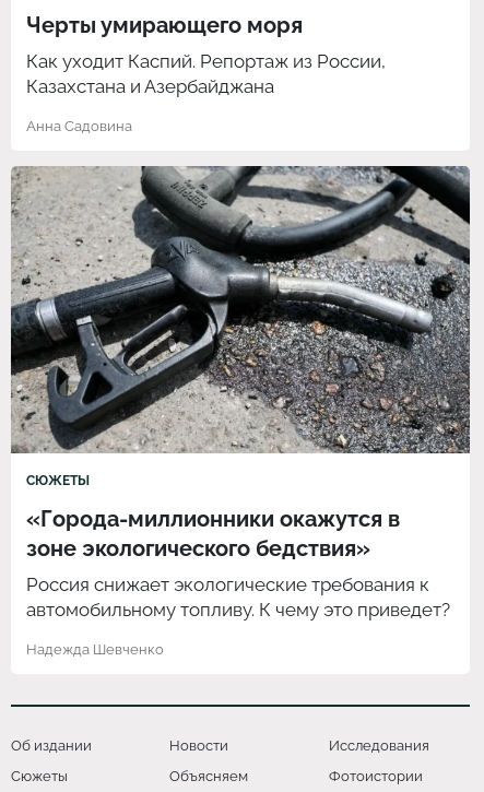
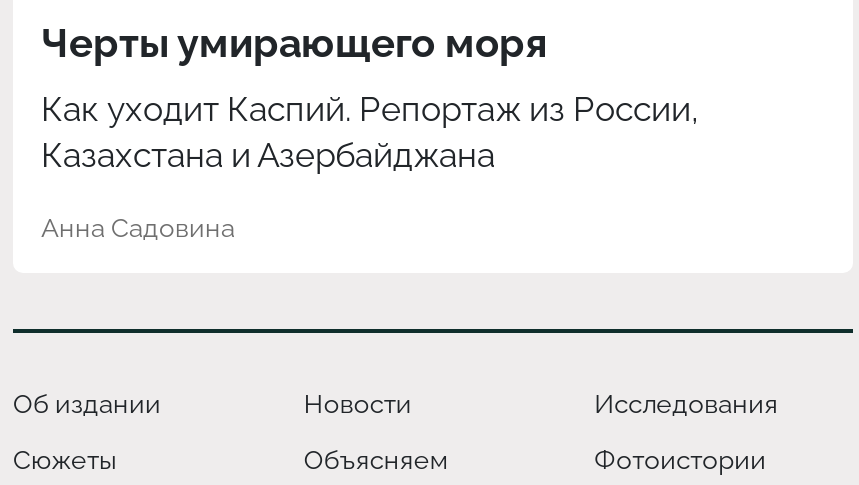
- [image]
- СЮЖЕТЫ
- «Города-миллионники окажутся в
- зоне экологического бедствия»
- Россия снижает экологические требования к
- автомобильному топливу. К чему это приведет?
- Надежда Шевченко
